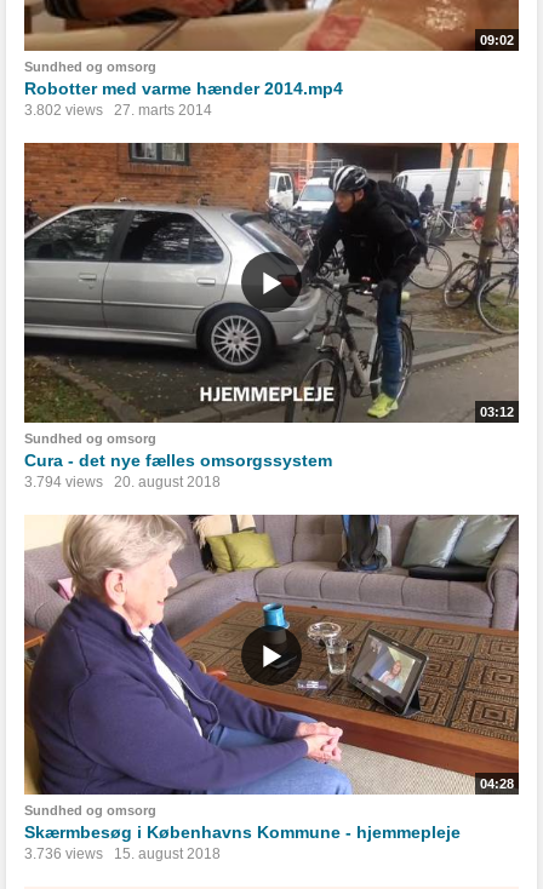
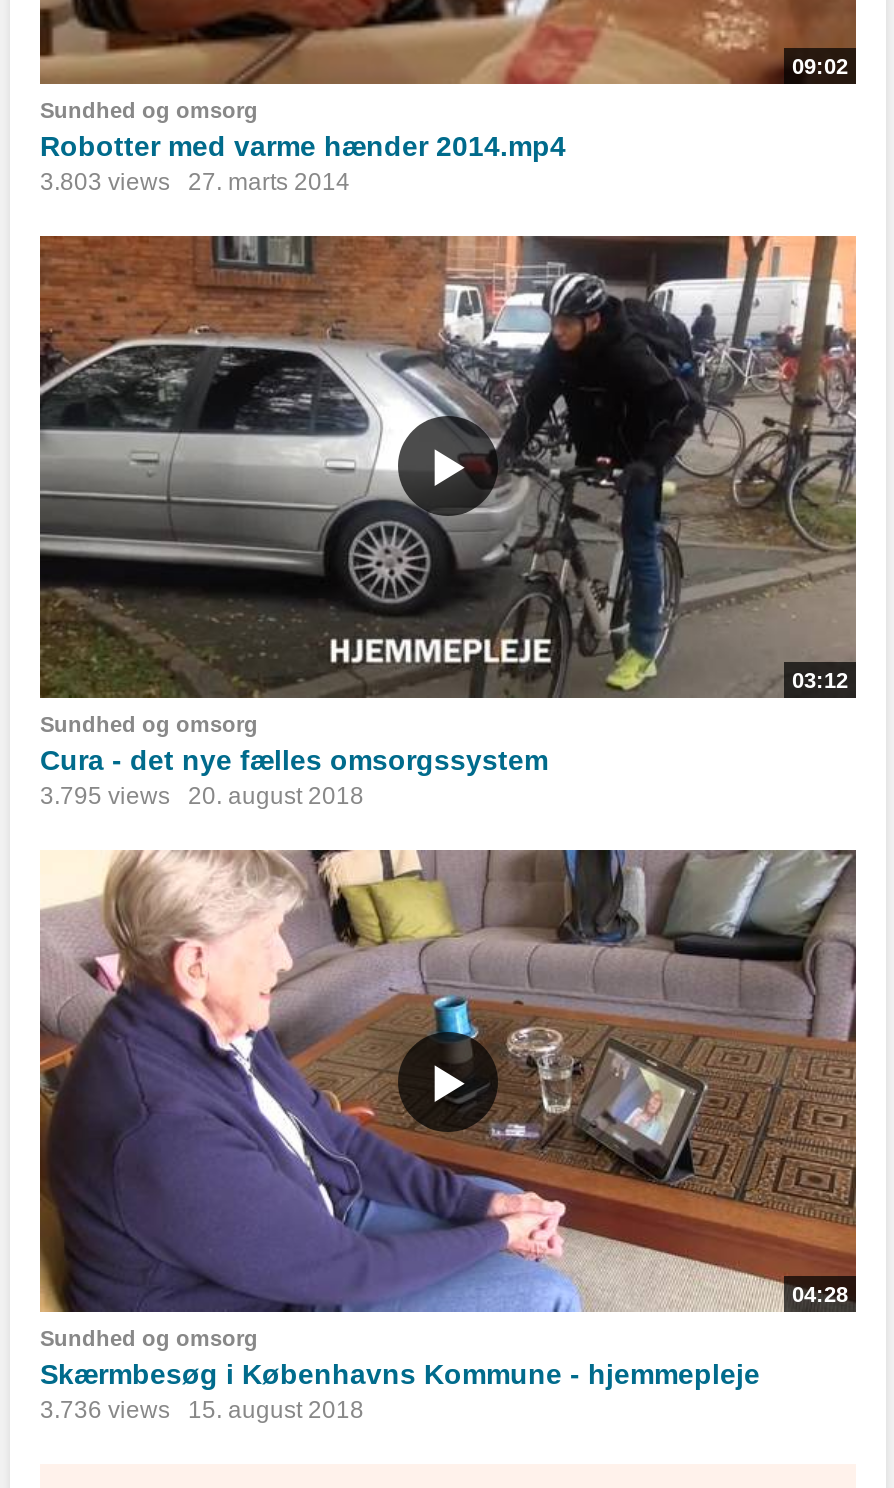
- 3.802 views 27. marts 2014
+ 3.803 views 27. marts 2014

- 3.794 views 20. august 2018
+ 3.795 views 20. august 2018
